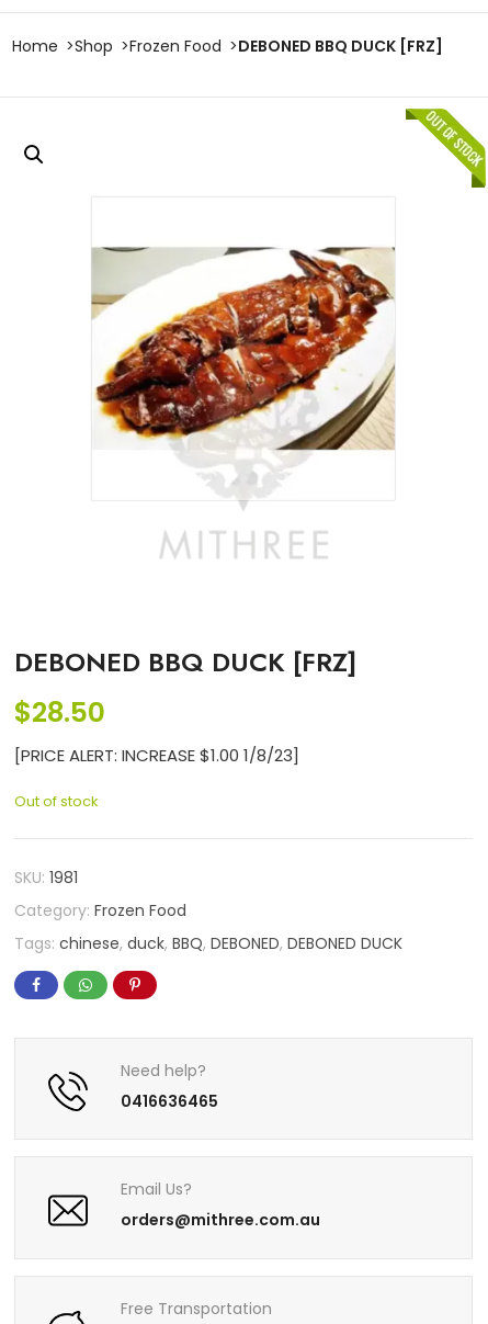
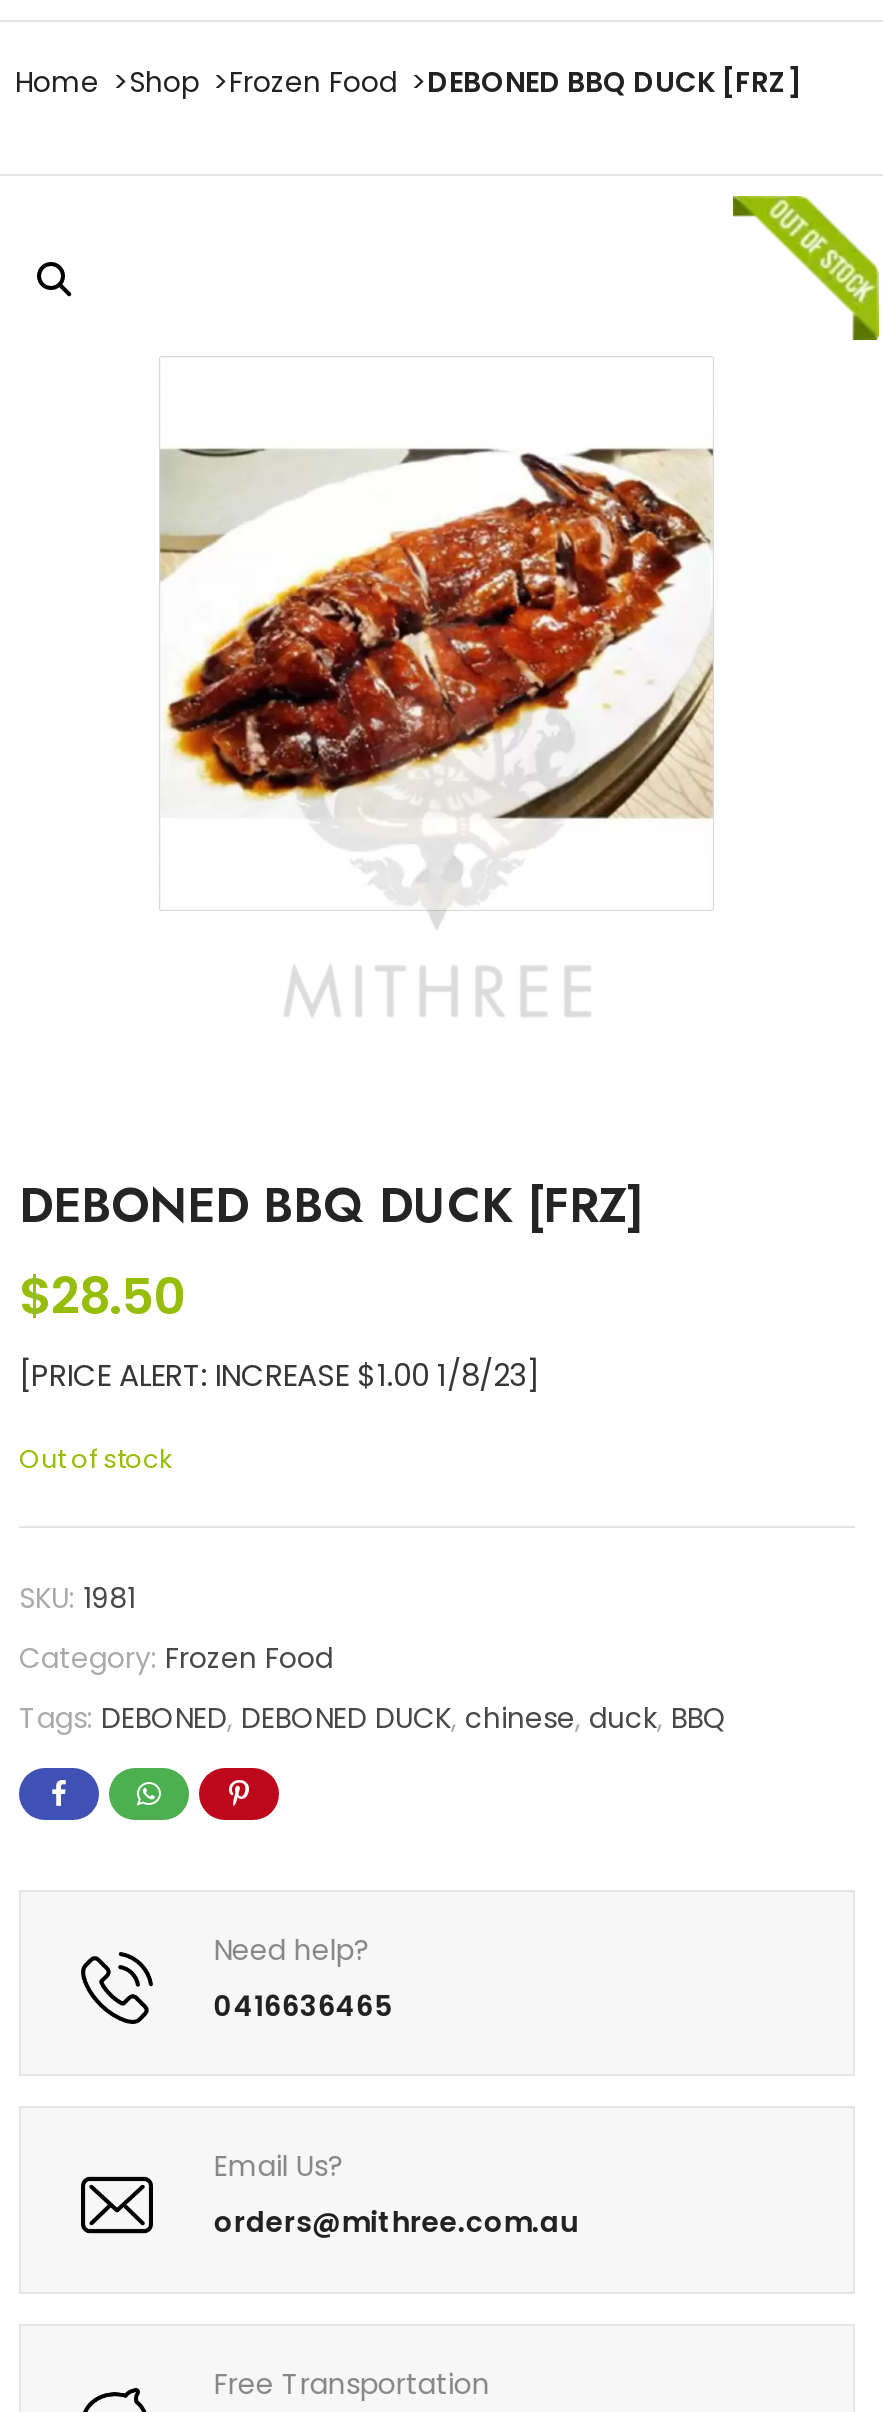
- Tags: chinese, duck, BBQ, DEBONED, DEBONED DUCK
+ Tags: DEBONED, DEBONED DUCK, chinese, duck, BBQ
